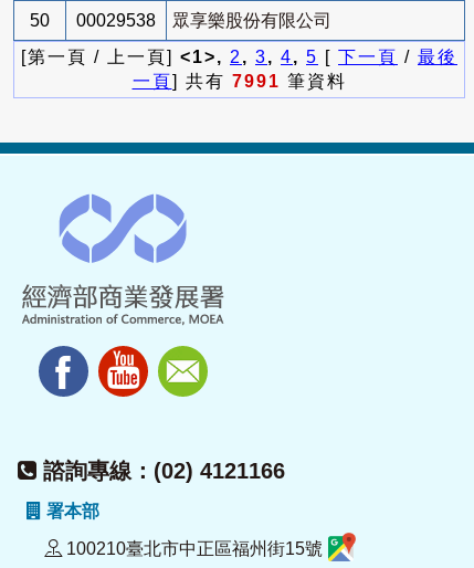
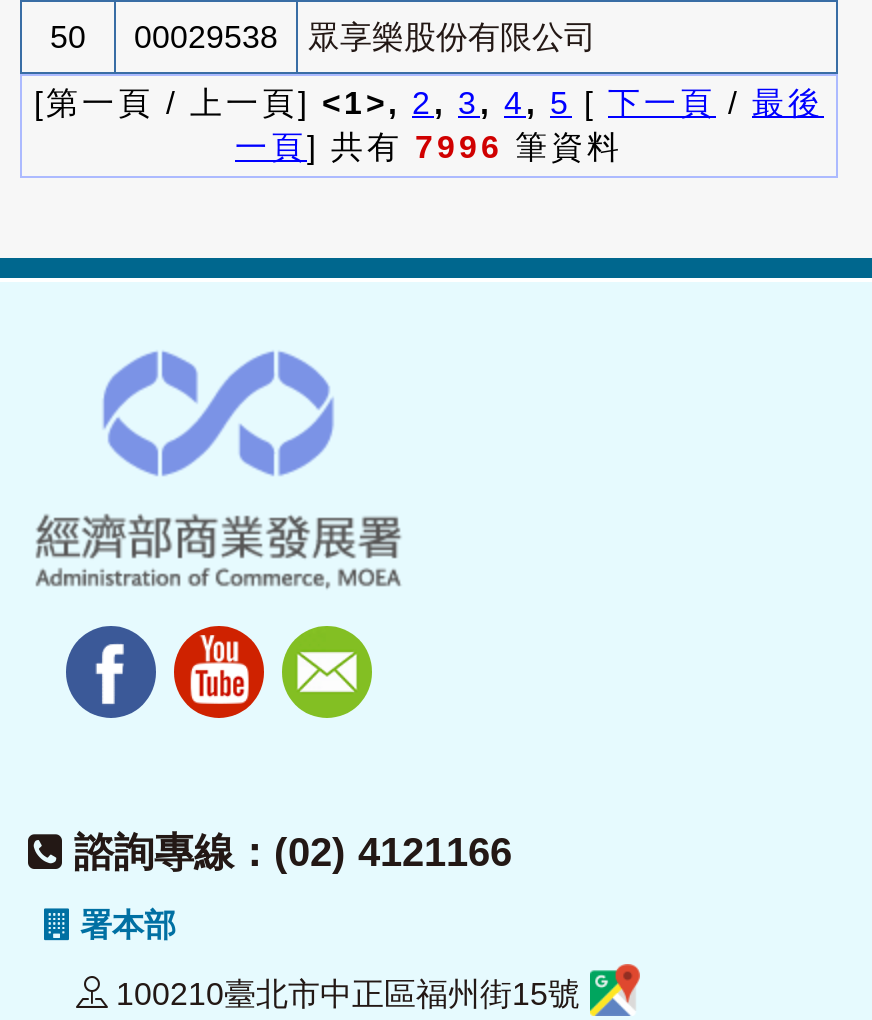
- 一頁] 共有7991筆資料
+ 一頁] 共有7996筆資料
